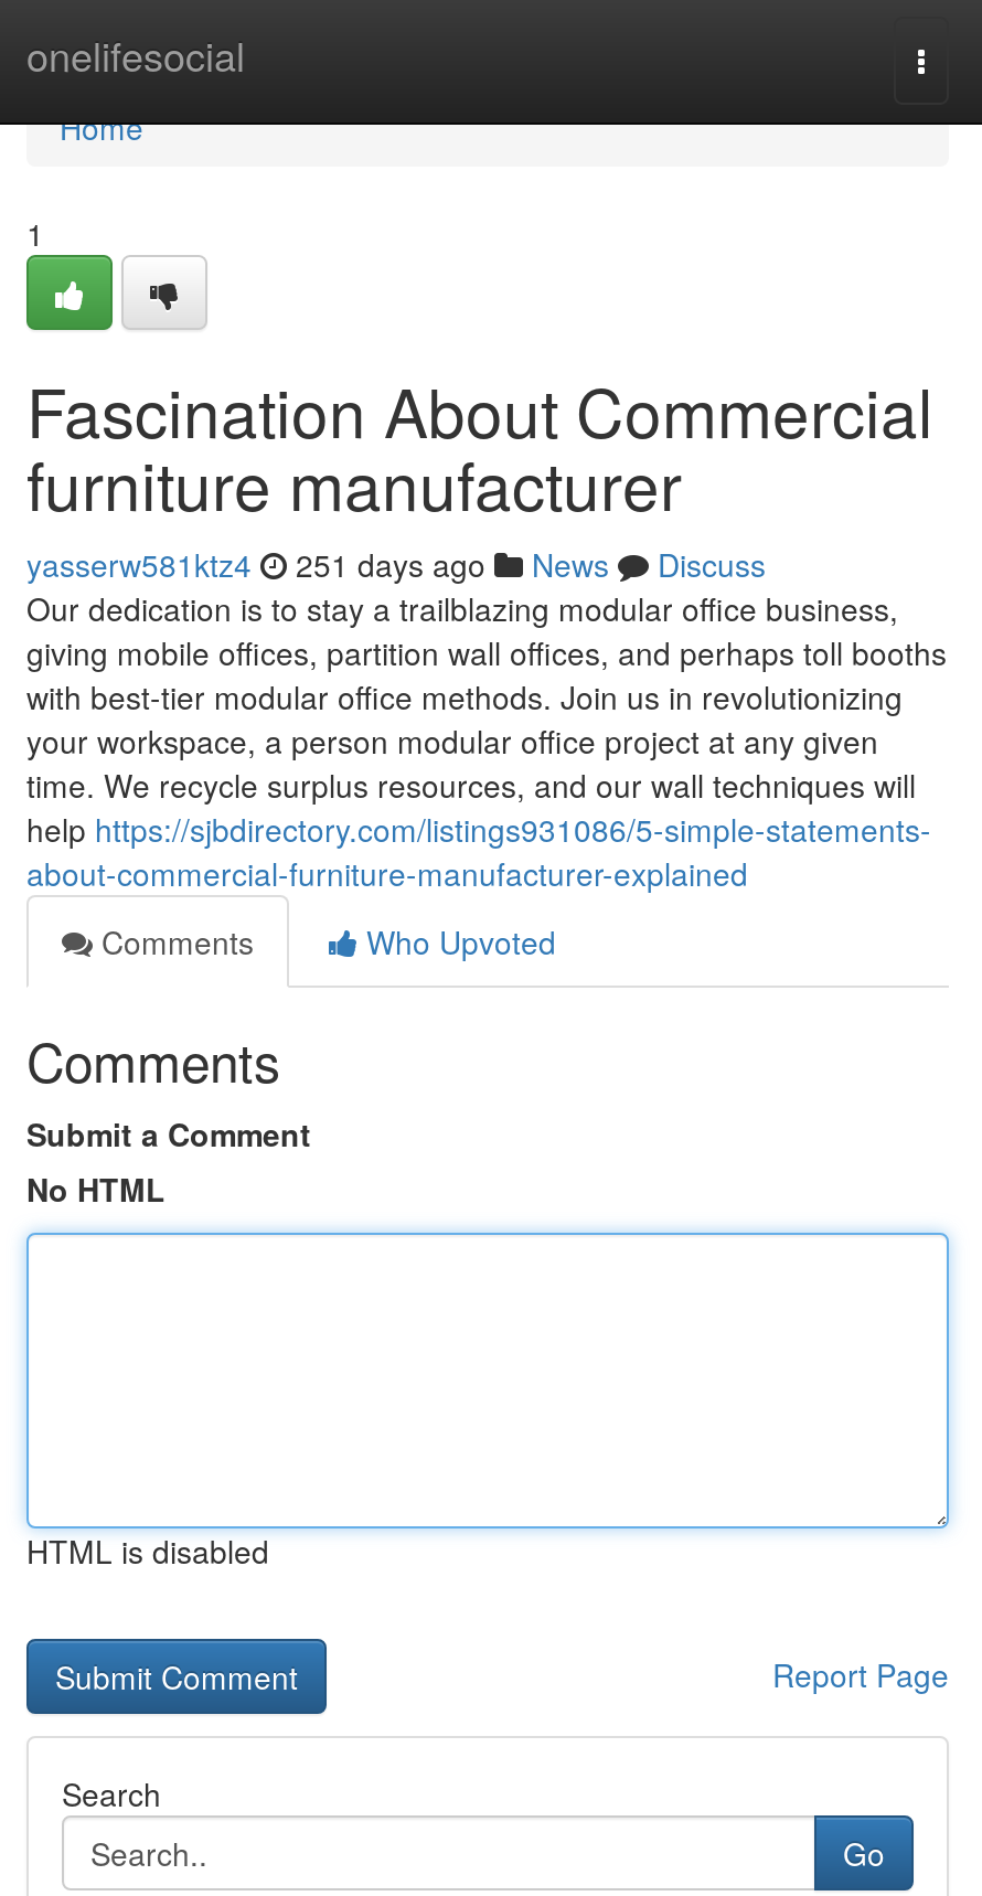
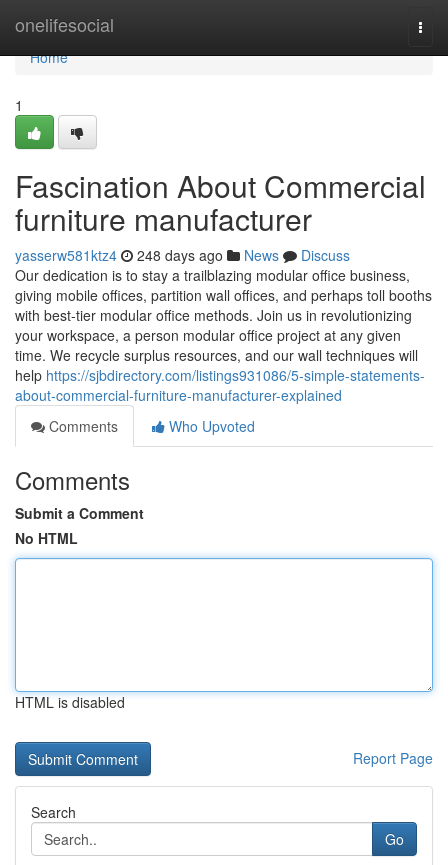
- yasserw581ktz4 251 days ago News Discuss
+ yasserw581ktz4 248 days ago News Discuss
